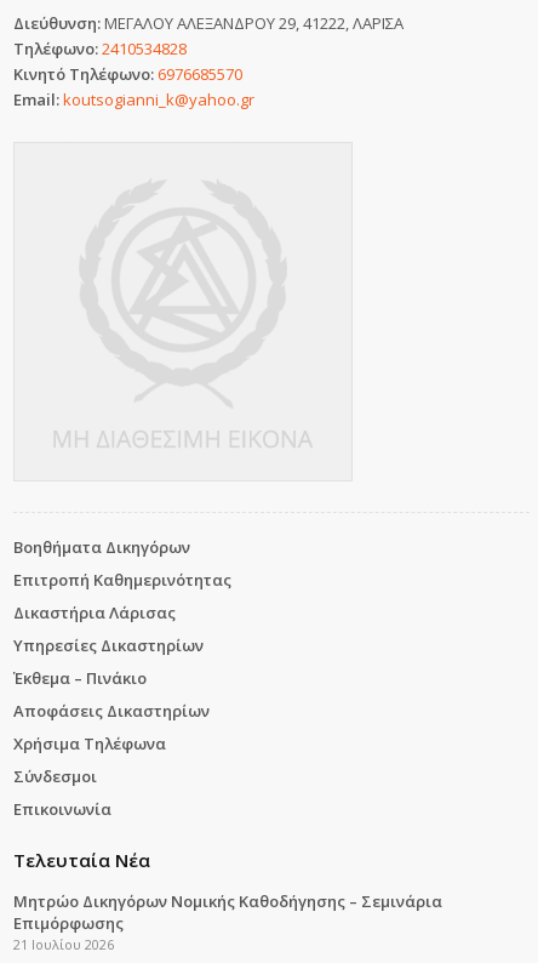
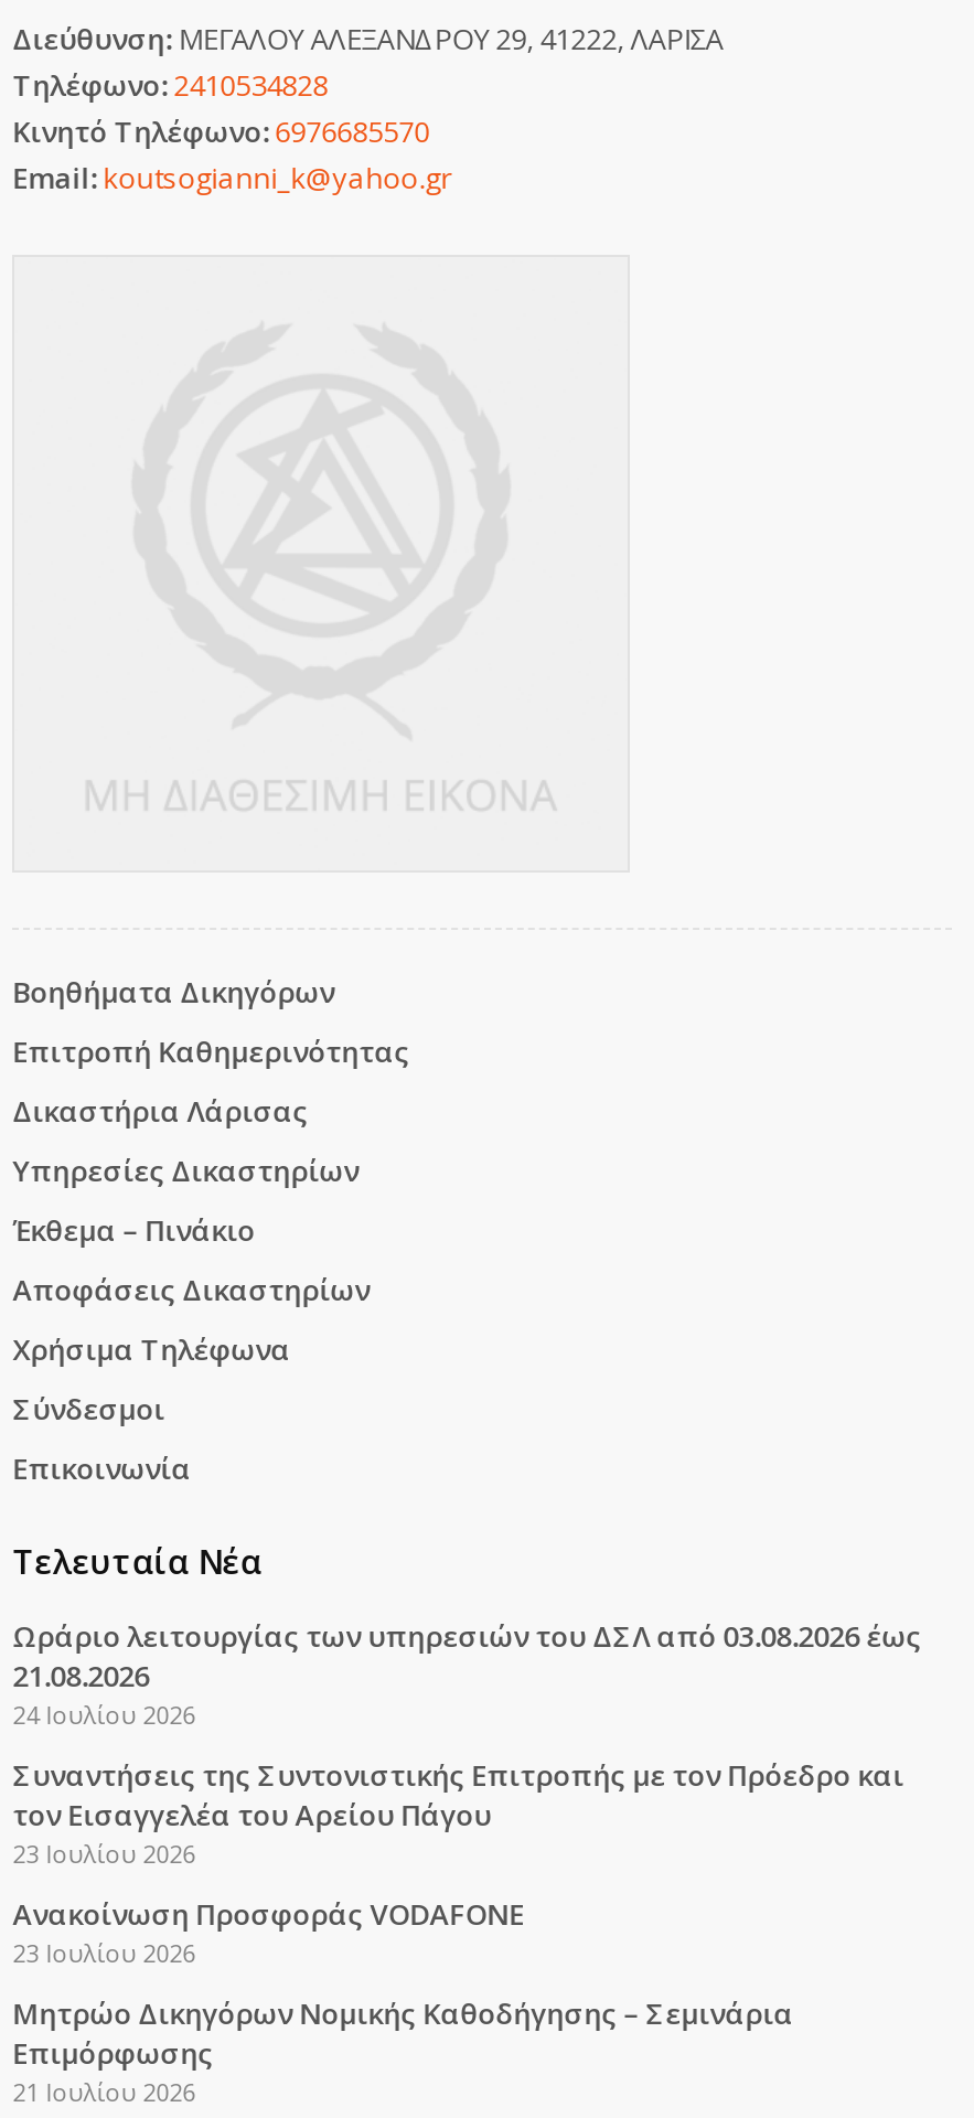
+ Ωράριο λειτουργίας των υπηρεσιών του ΔΣΛ από 03.08.2026 έως
+ 21.08.2026
+ 24 Ιουλίου 2026
+ Συναντήσεις της Συντονιστικής Επιτροπής με τον Πρόεδρο και
+ τον Εισαγγελέα του Αρείου Πάγου
+ 23 Ιουλίου 2026
+ Ανακοίνωση Προσφοράς VODAFONE
+ 23 Ιουλίου 2026
